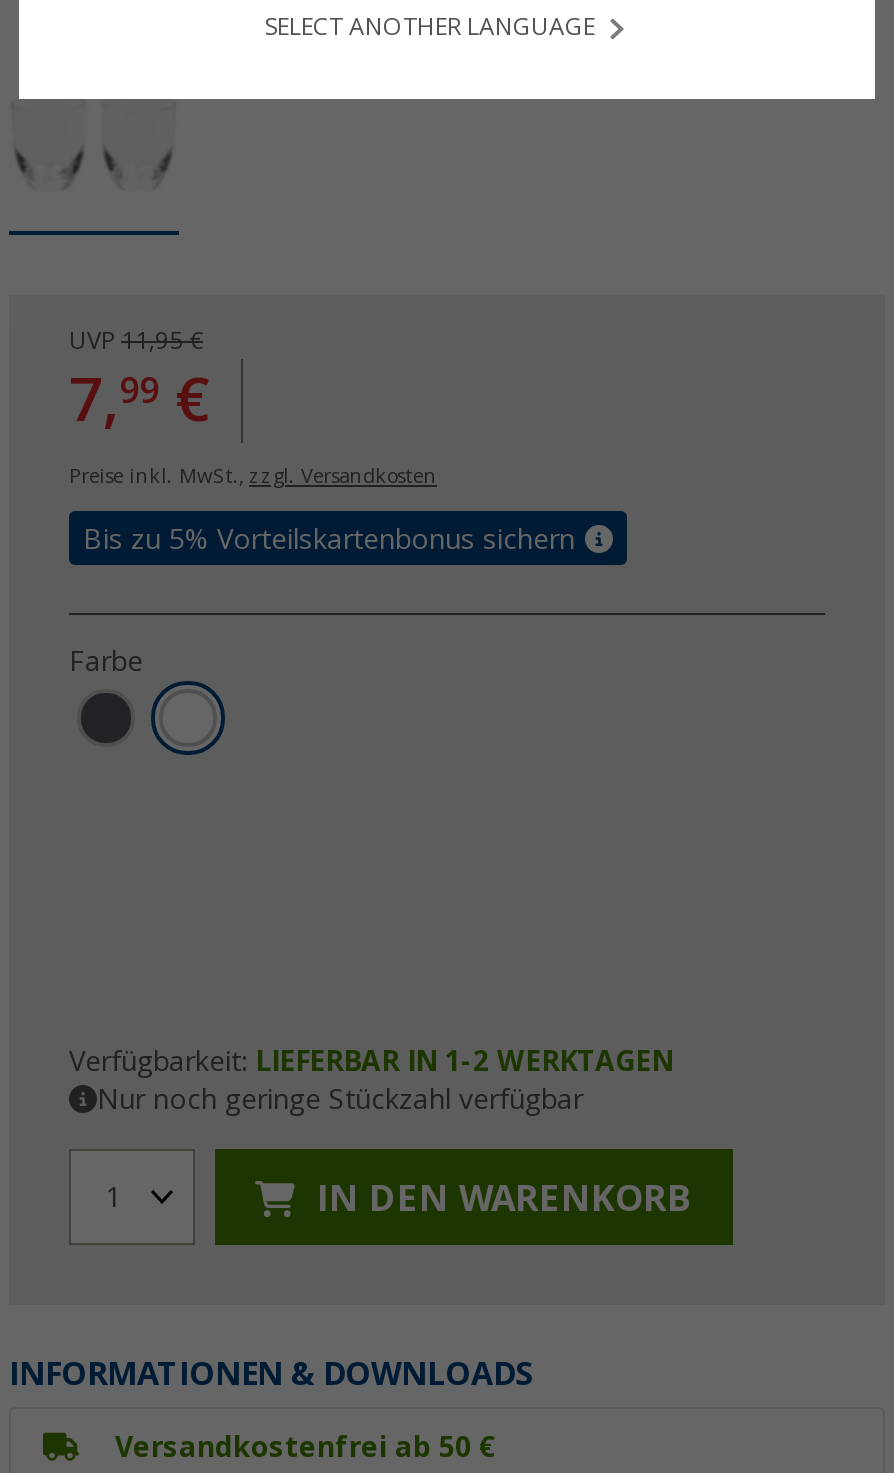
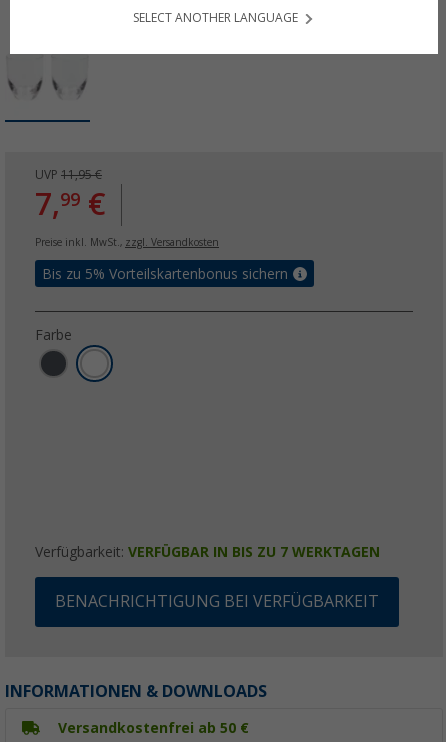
- Verfügbarkeit: LIEFERBAR IN 1-2 WERKTAGEN
- Nur noch geringe Stückzahl verfügbar
+ Verfügbarkeit: VERFÜGBAR IN BIS ZU 7 WERKTAGEN

- 1
- IN DEN WARENKORB
+ BENACHRICHTIGUNG BEI VERFÜGBARKEIT
